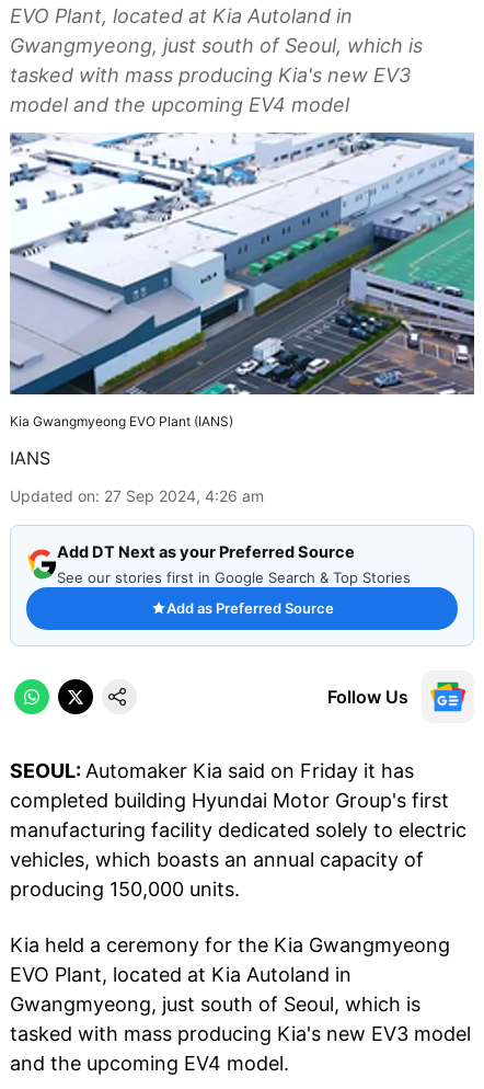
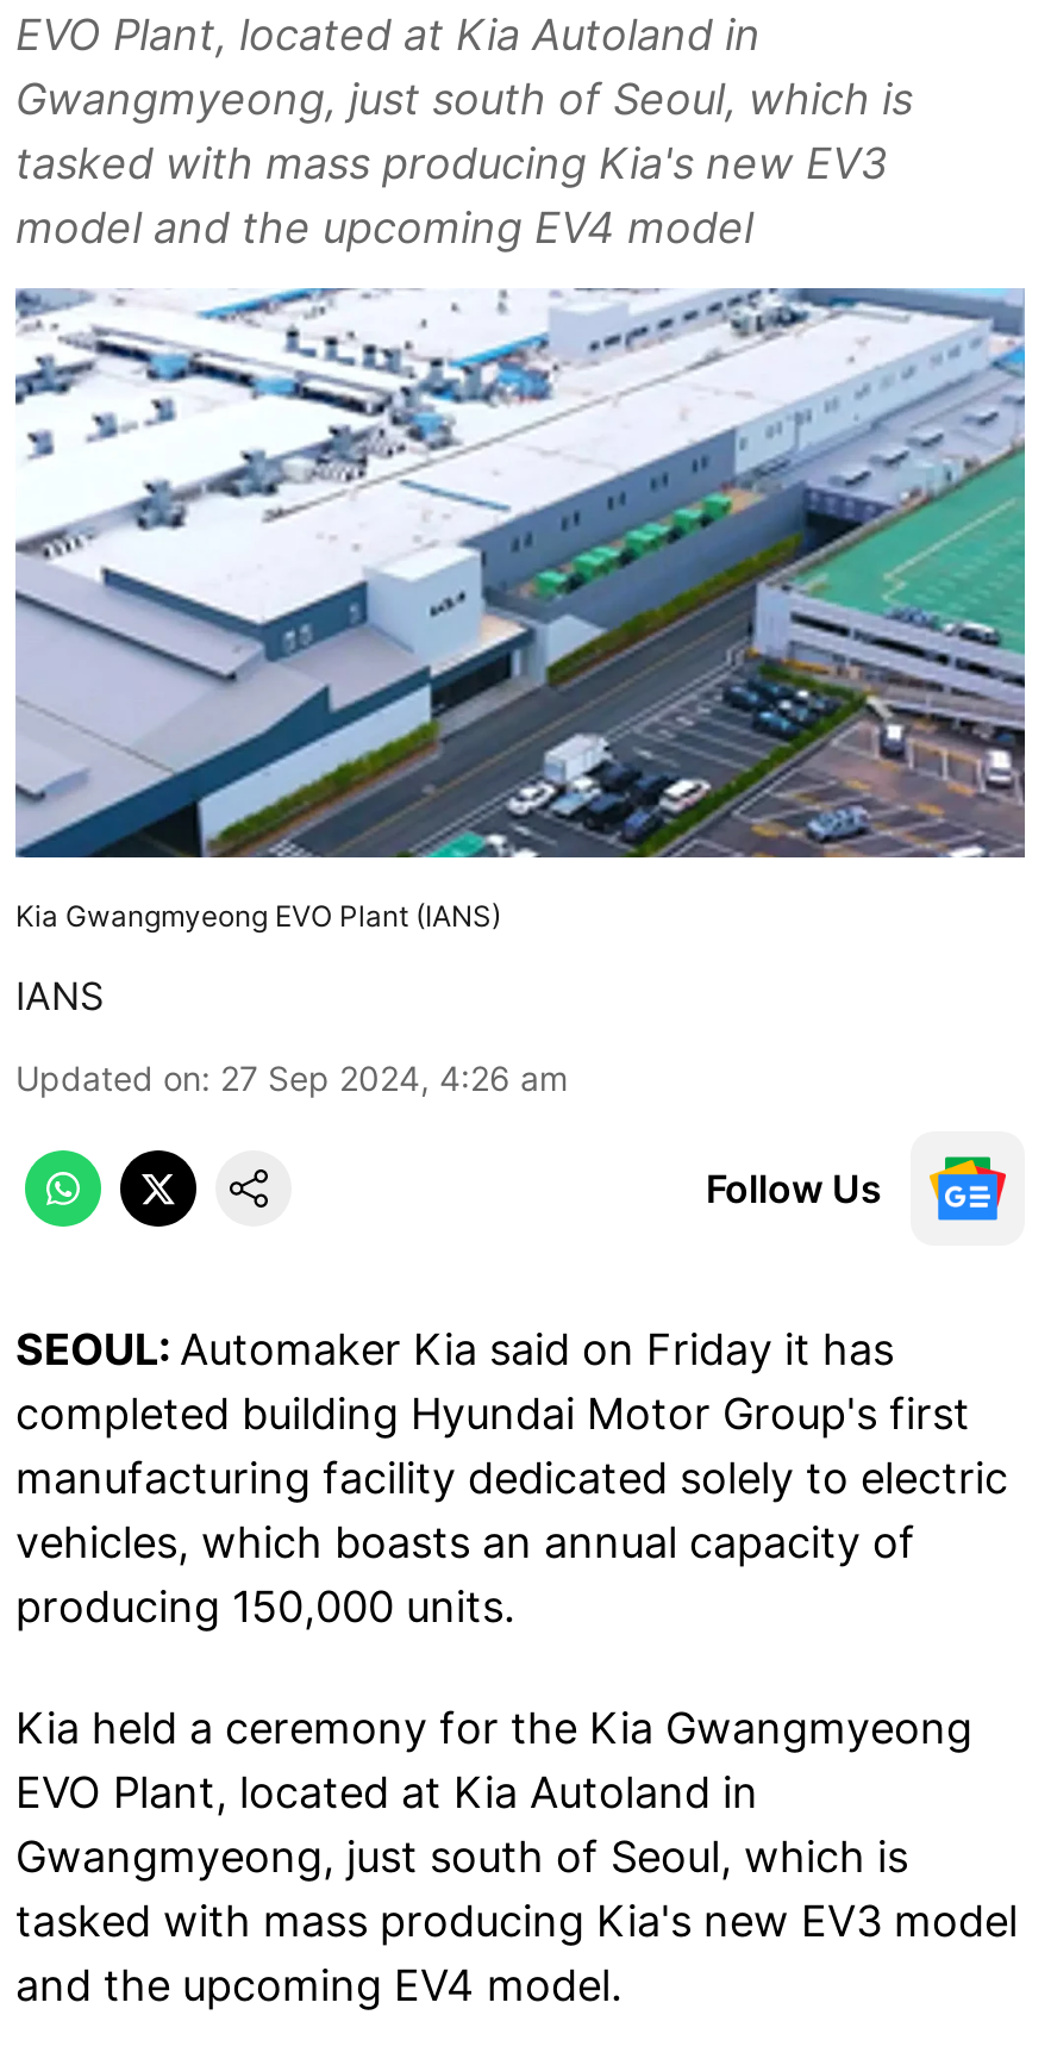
- [image]
- Add DT Next as your Preferred Source
- See our stories first in Google Search & Top Stories
- Add as Preferred Source
